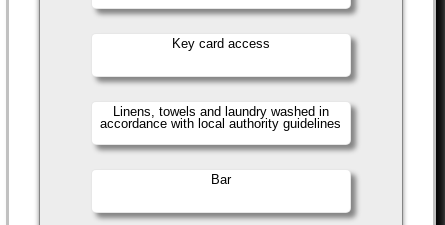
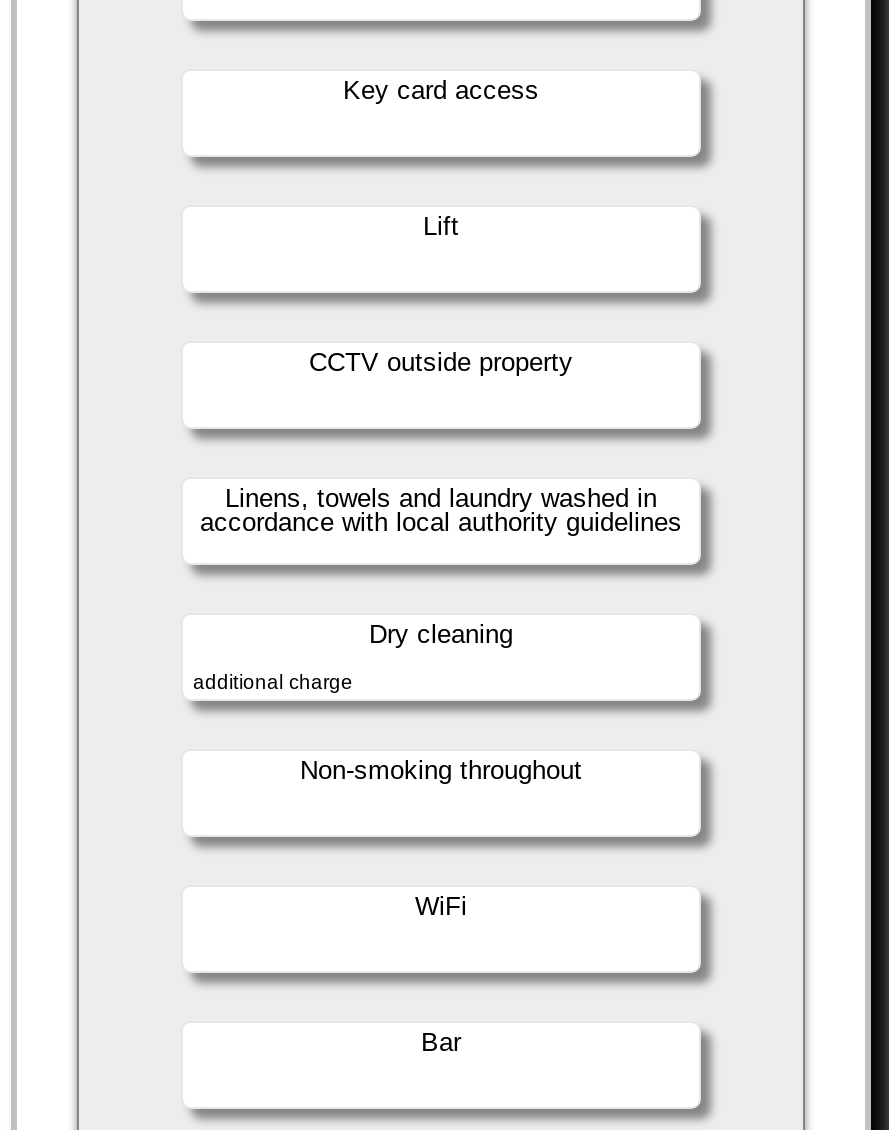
+ CCTV outside property

+ Lift

+ Dry cleaning
+ additional charge
+ Non-smoking throughout

+ WiFi
